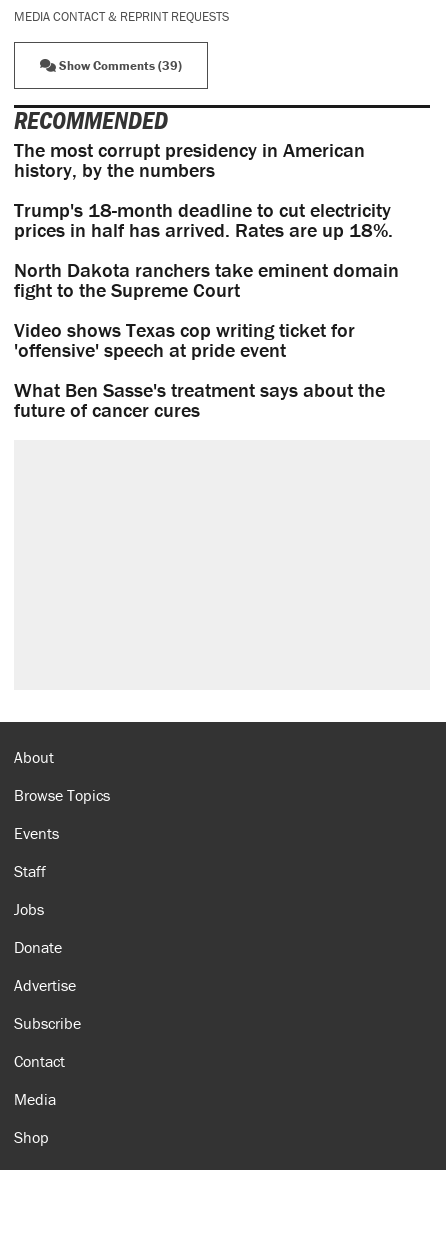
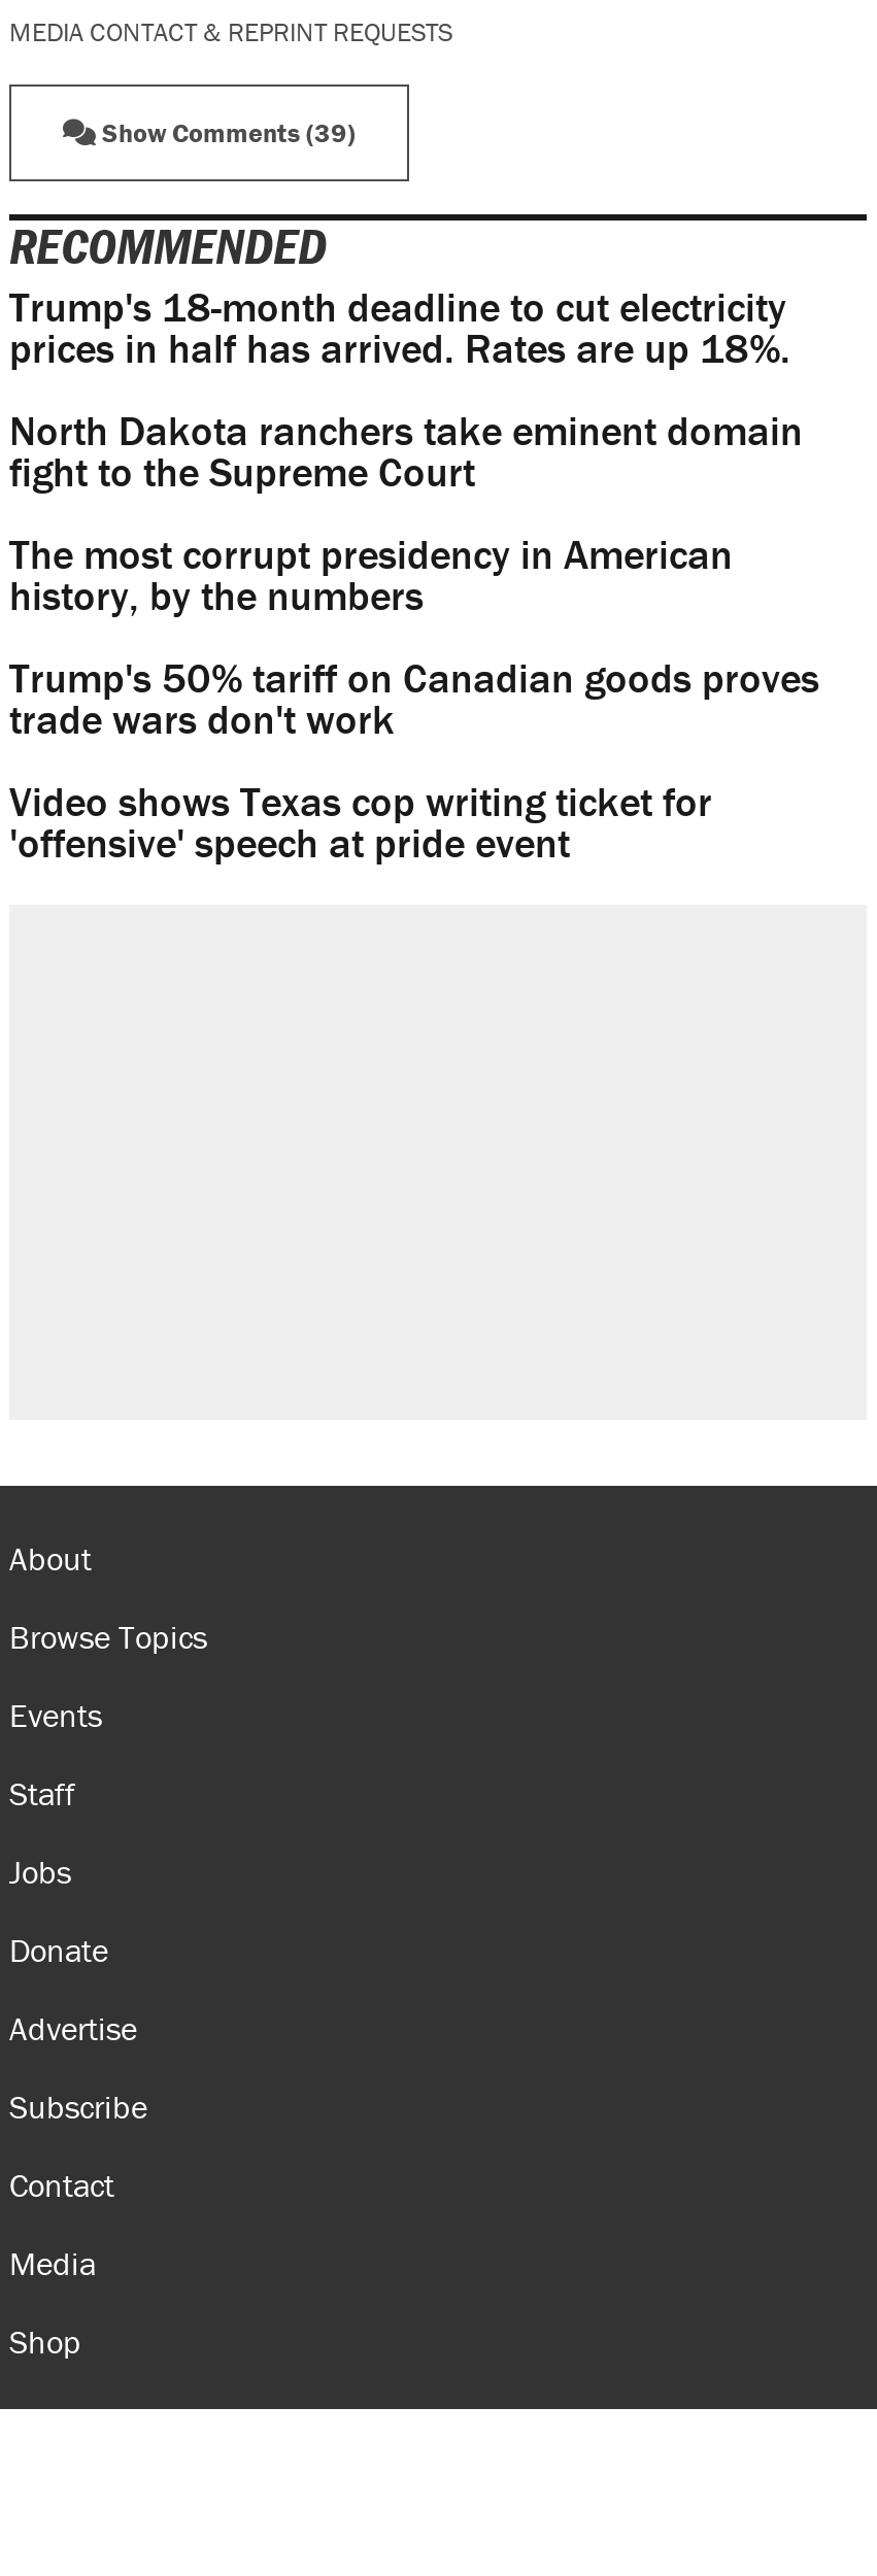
moved down: The most corrupt presidency in American | history, by the numbers

moved up: Trump's 18-month deadline to cut electricity | prices in half has arrived. Rates are up 18%. | North Dakota ranchers take eminent domain | fight to the Supreme Court

+ Trump's 50% tariff on Canadian goods proves
+ trade wars don't work

moved down: Video shows Texas cop writing ticket for | 'offensive' speech at pride event

- What Ben Sasse's treatment says about the
- future of cancer cures
